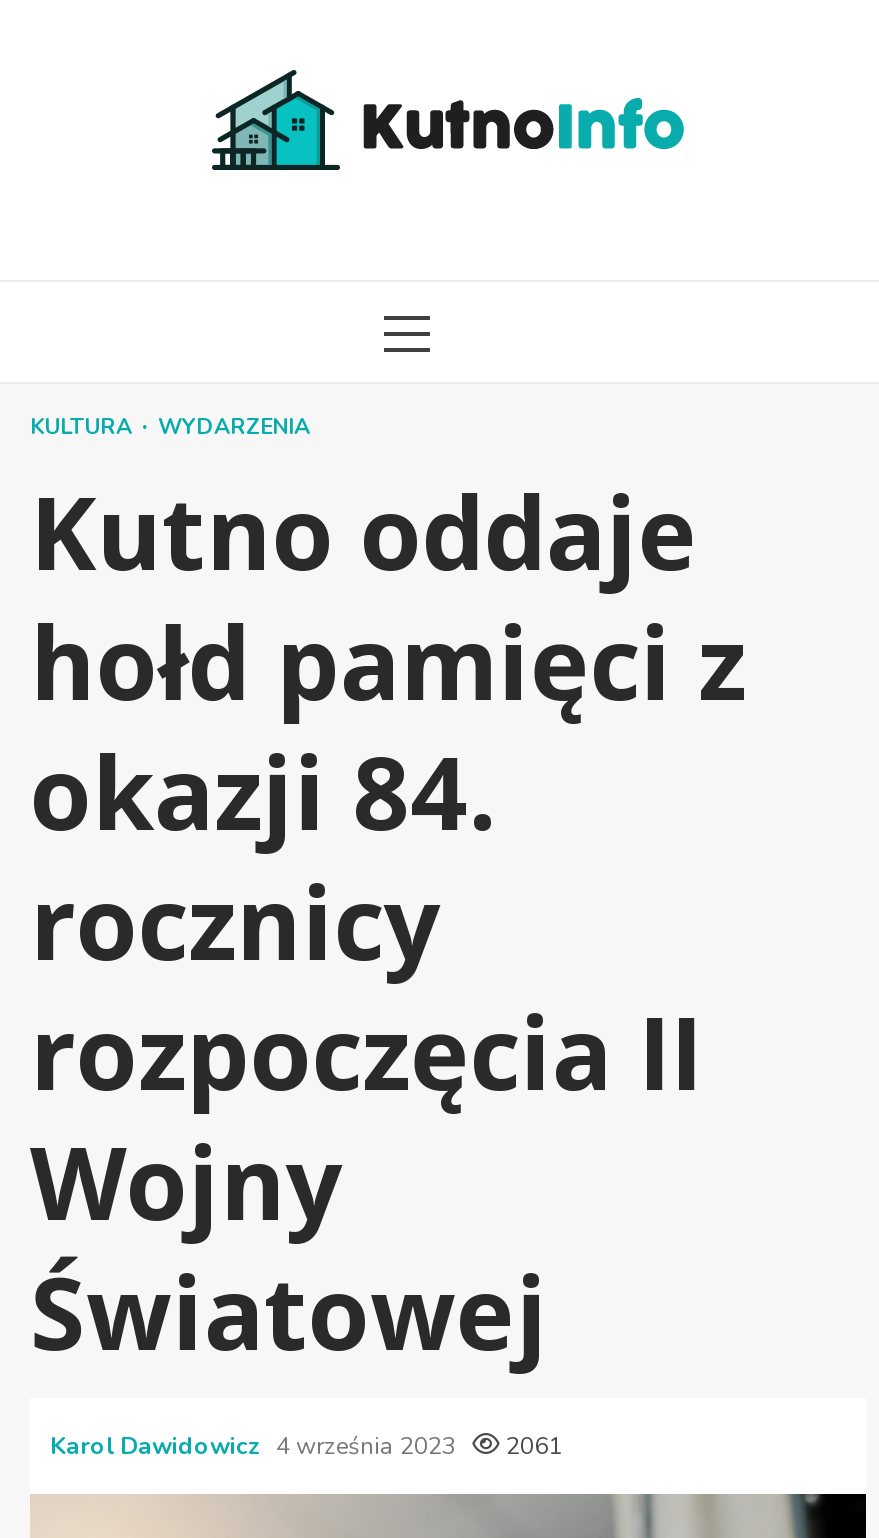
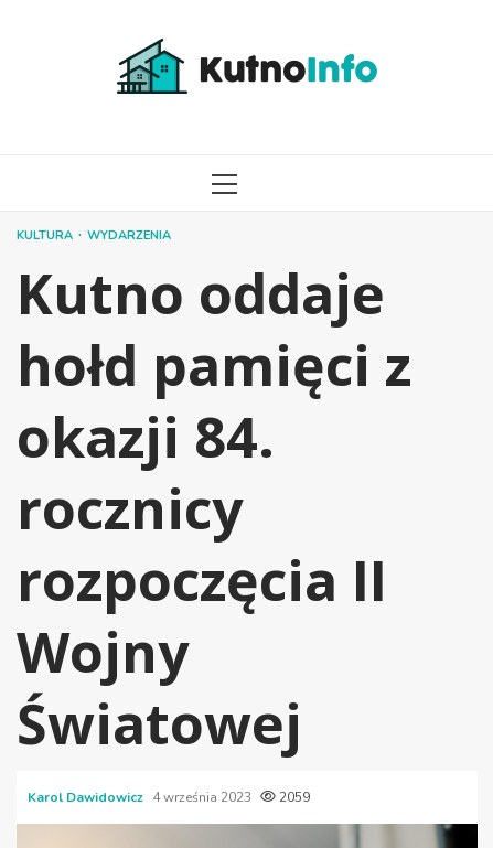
- Karol Dawidowicz 4 września 2023 2061
+ Karol Dawidowicz 4 września 2023 2059
